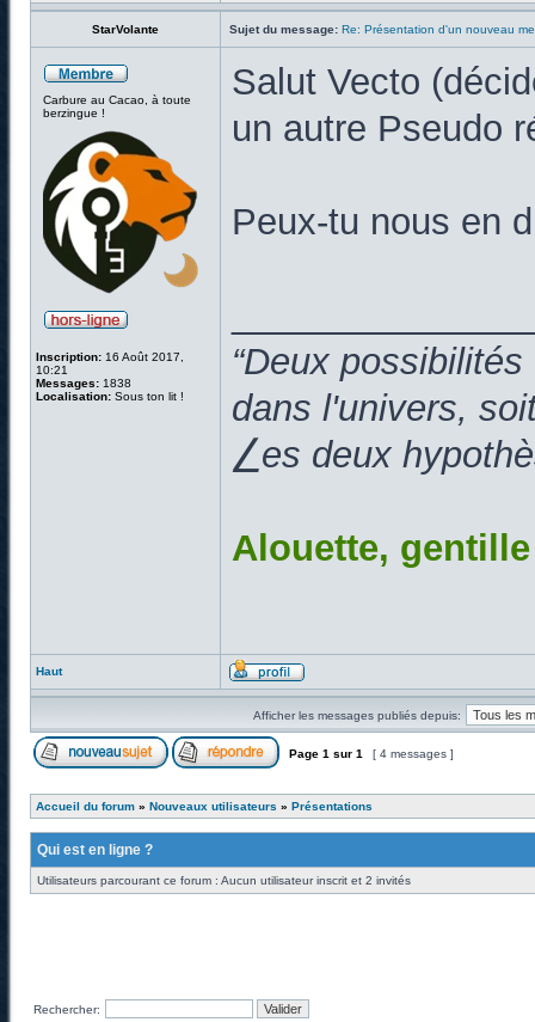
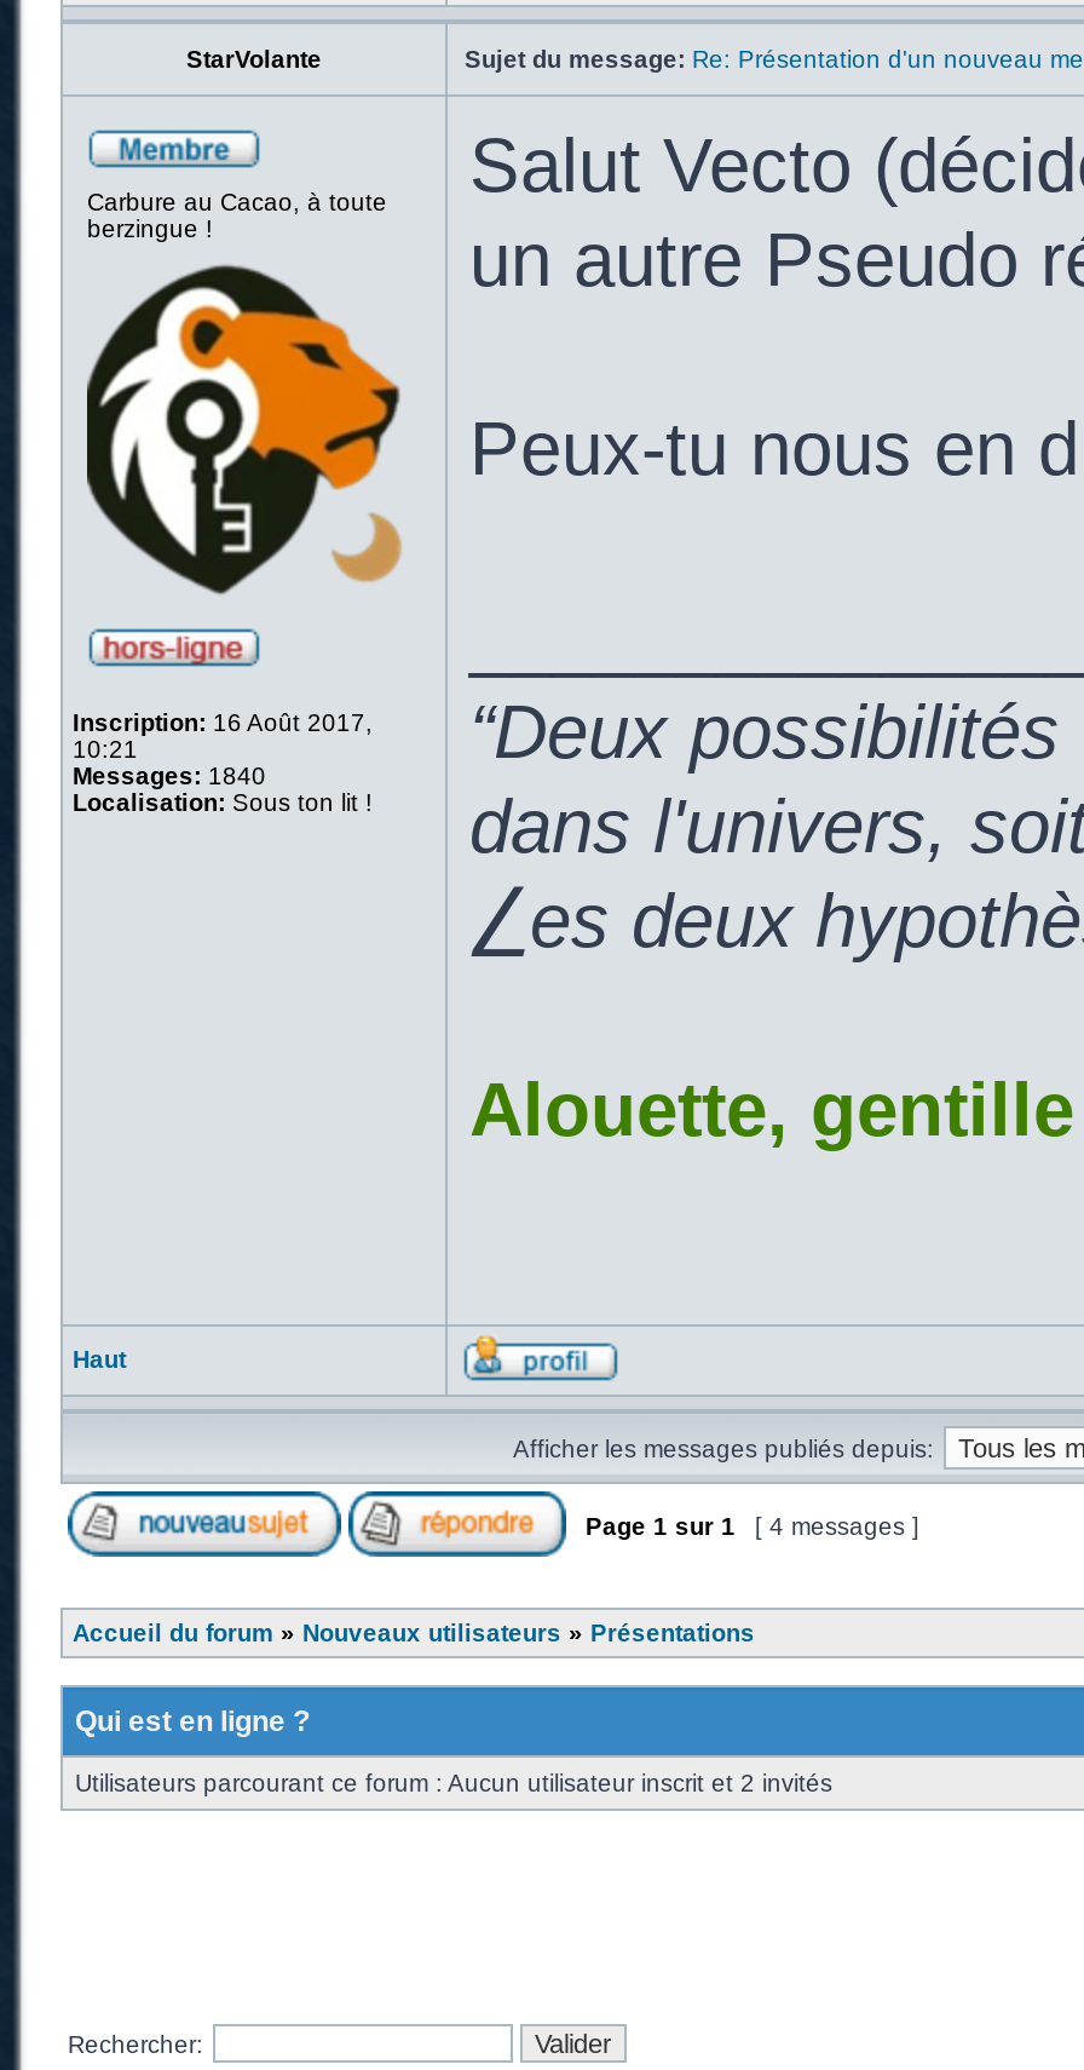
- Messages: 1838
+ Messages: 1840
